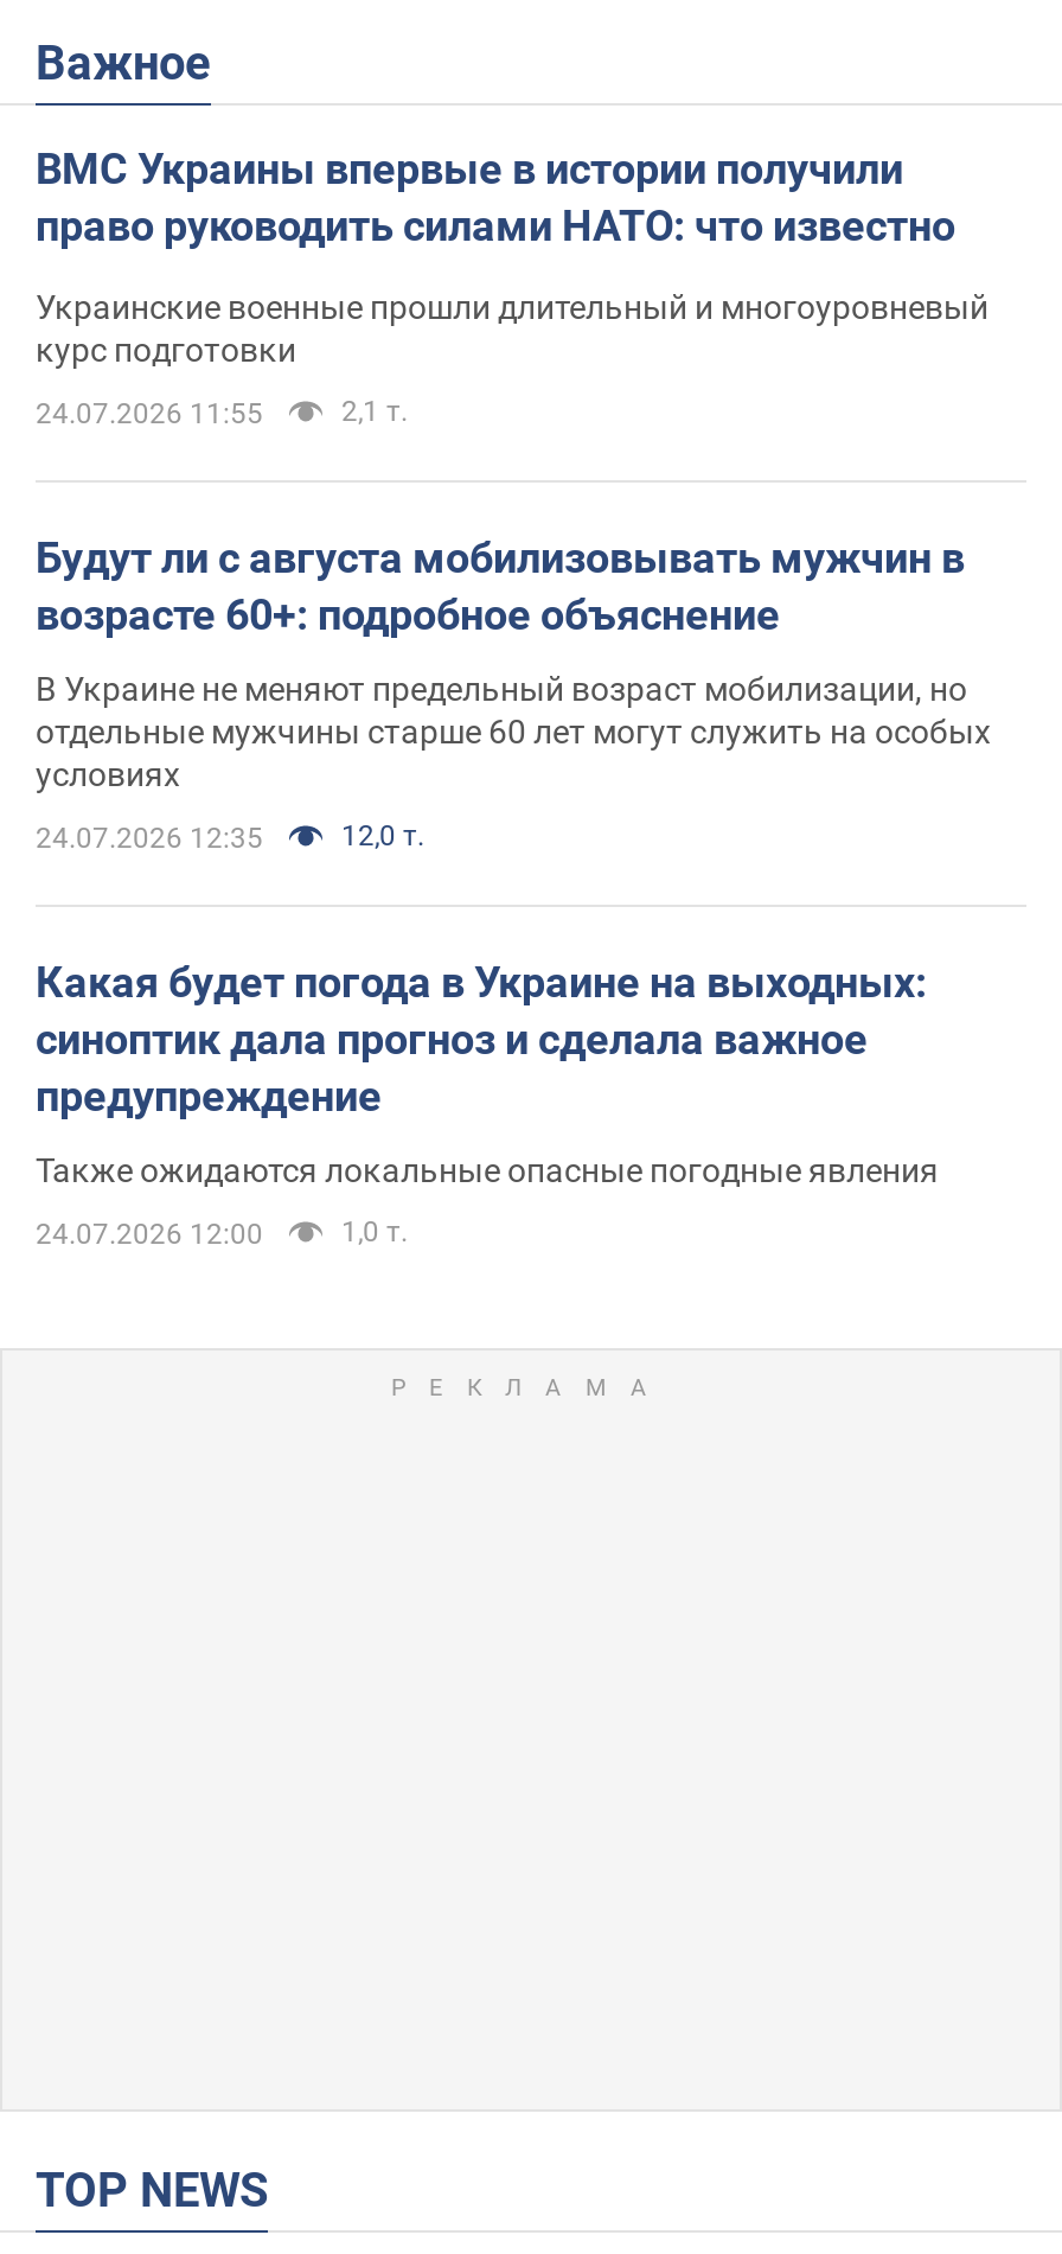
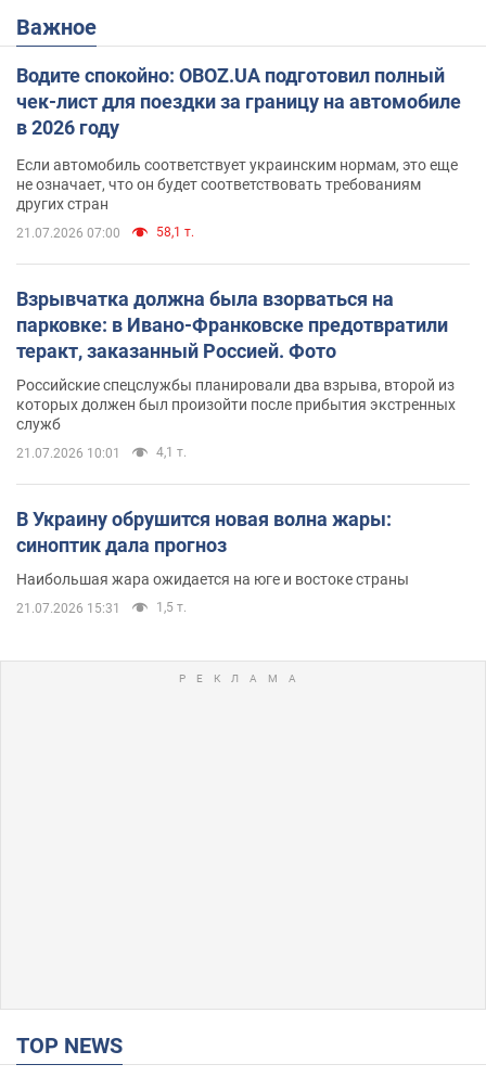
- ВМС Украины впервые в истории получили
- право руководить силами НАТО: что известно
+ Водите спокойно: OBOZ.UA подготовил полный
+ чек-лист для поездки за границу на автомобиле
+ в 2026 году

- Украинские военные прошли длительный и многоуровневый
- курс подготовки
+ Если автомобиль соответствует украинским нормам, это еще
+ не означает, что он будет соответствовать требованиям
+ других стран

- 24.07.2026 11:55
- 2,1 т.
+ 21.07.2026 07:00
+ 58,1 т.

- Будут ли с августа мобилизовывать мужчин в
- возрасте 60+: подробное объяснение
+ Взрывчатка должна была взорваться на
+ парковке: в Ивано-Франковске предотвратили
+ теракт, заказанный Россией. Фото

- В Украине не меняют предельный возраст мобилизации, но
- отдельные мужчины старше 60 лет могут служить на особых
- условиях
+ Российские спецслужбы планировали два взрыва, второй из
+ которых должен был произойти после прибытия экстренных
+ служб

- 24.07.2026 12:35
- 12,0 т.
+ 21.07.2026 10:01
+ 4,1 т.

- Какая будет погода в Украине на выходных:
- синоптик дала прогноз и сделала важное
- предупреждение
+ В Украину обрушится новая волна жары:
+ синоптик дала прогноз

- Также ожидаются локальные опасные погодные явления
+ Наибольшая жара ожидается на юге и востоке страны

- 24.07.2026 12:00
- 1,0 т.
+ 21.07.2026 15:31
+ 1,5 т.
